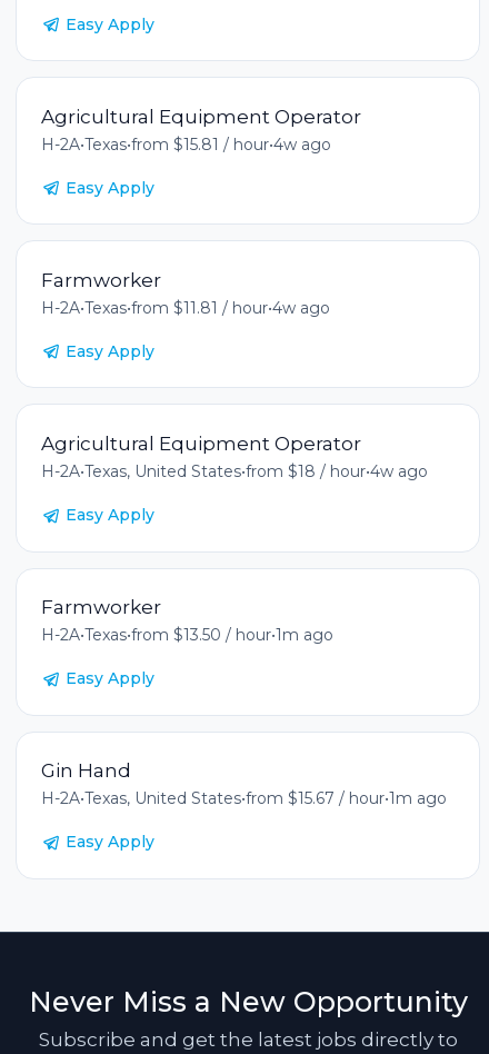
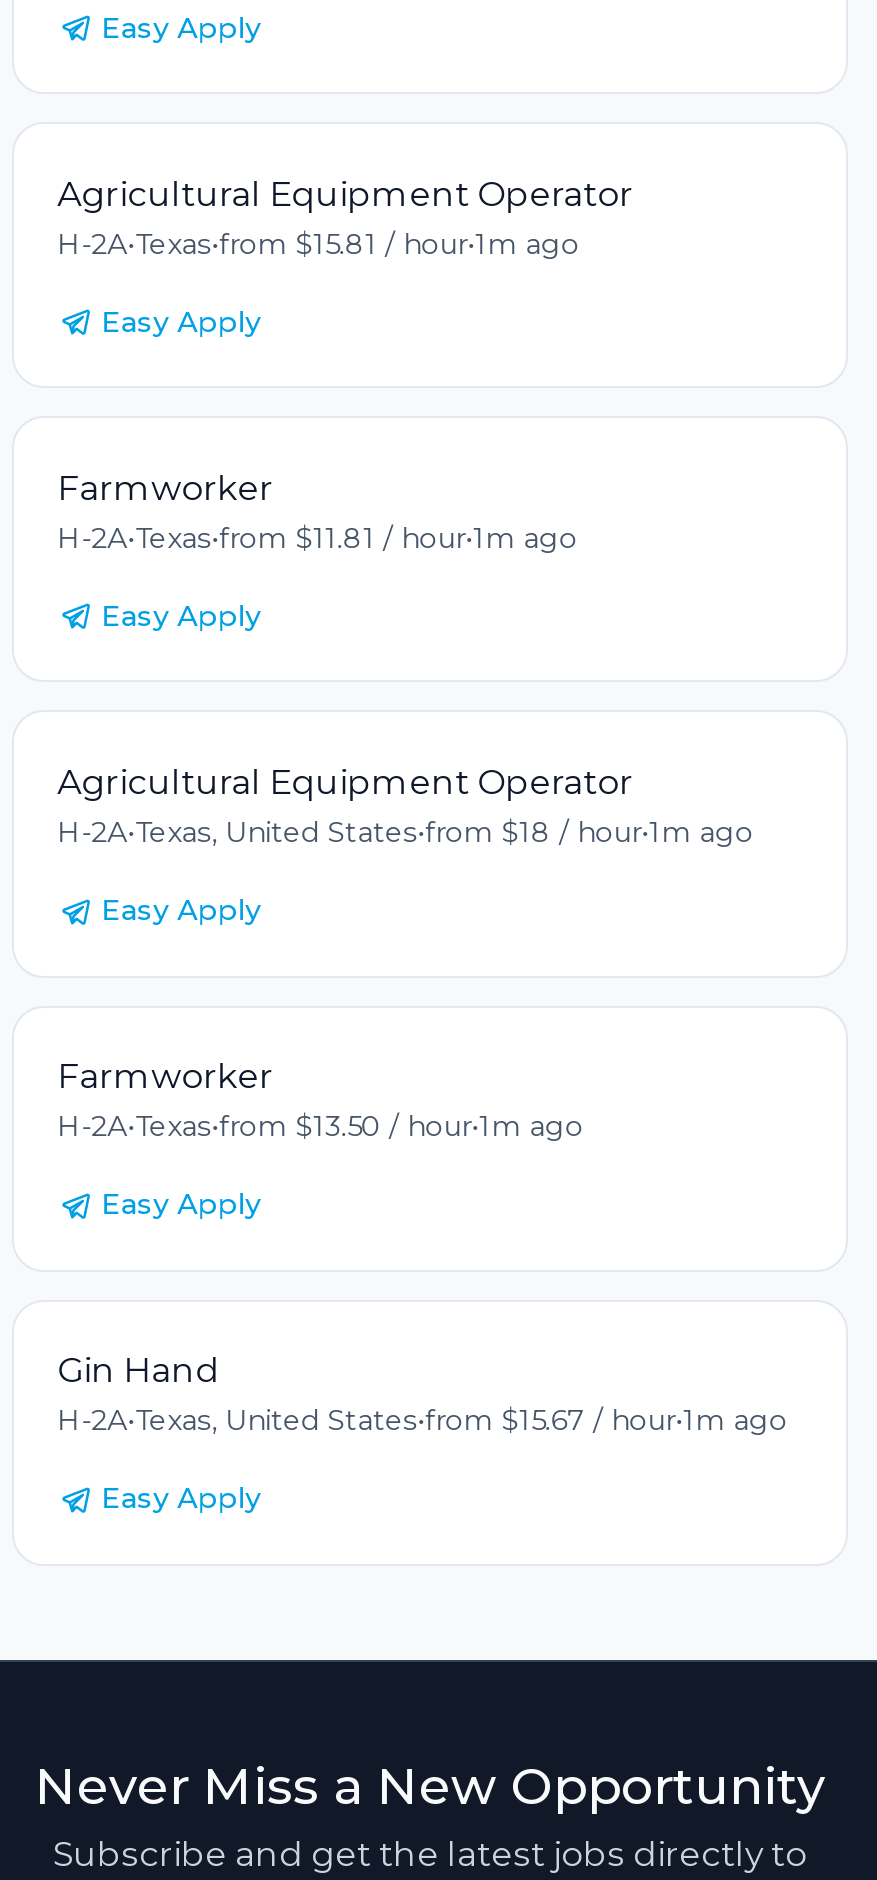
- H-2A•Texas•from $15.81 / hour• 4w ago
+ H-2A•Texas•from $15.81 / hour• 1m ago

- H-2A•Texas•from $11.81 / hour• 4w ago
+ H-2A•Texas•from $11.81 / hour• 1m ago

- H-2A•Texas, United States•from $18 / hour• 4w ago
+ H-2A•Texas, United States•from $18 / hour• 1m ago
